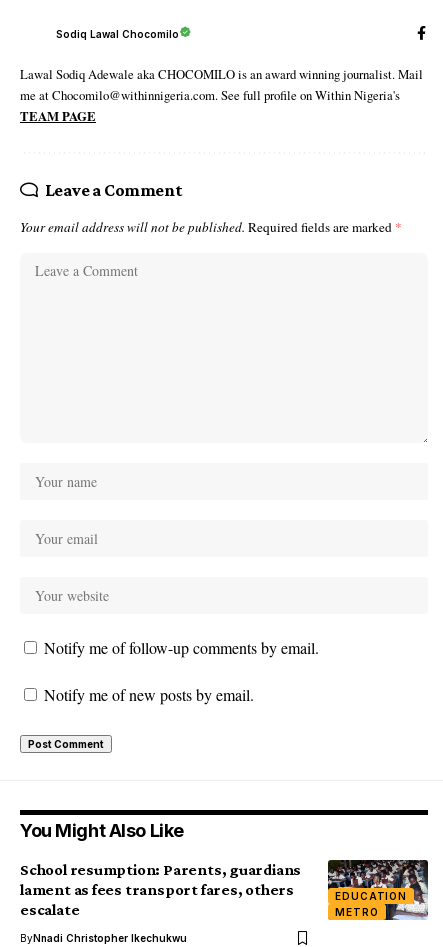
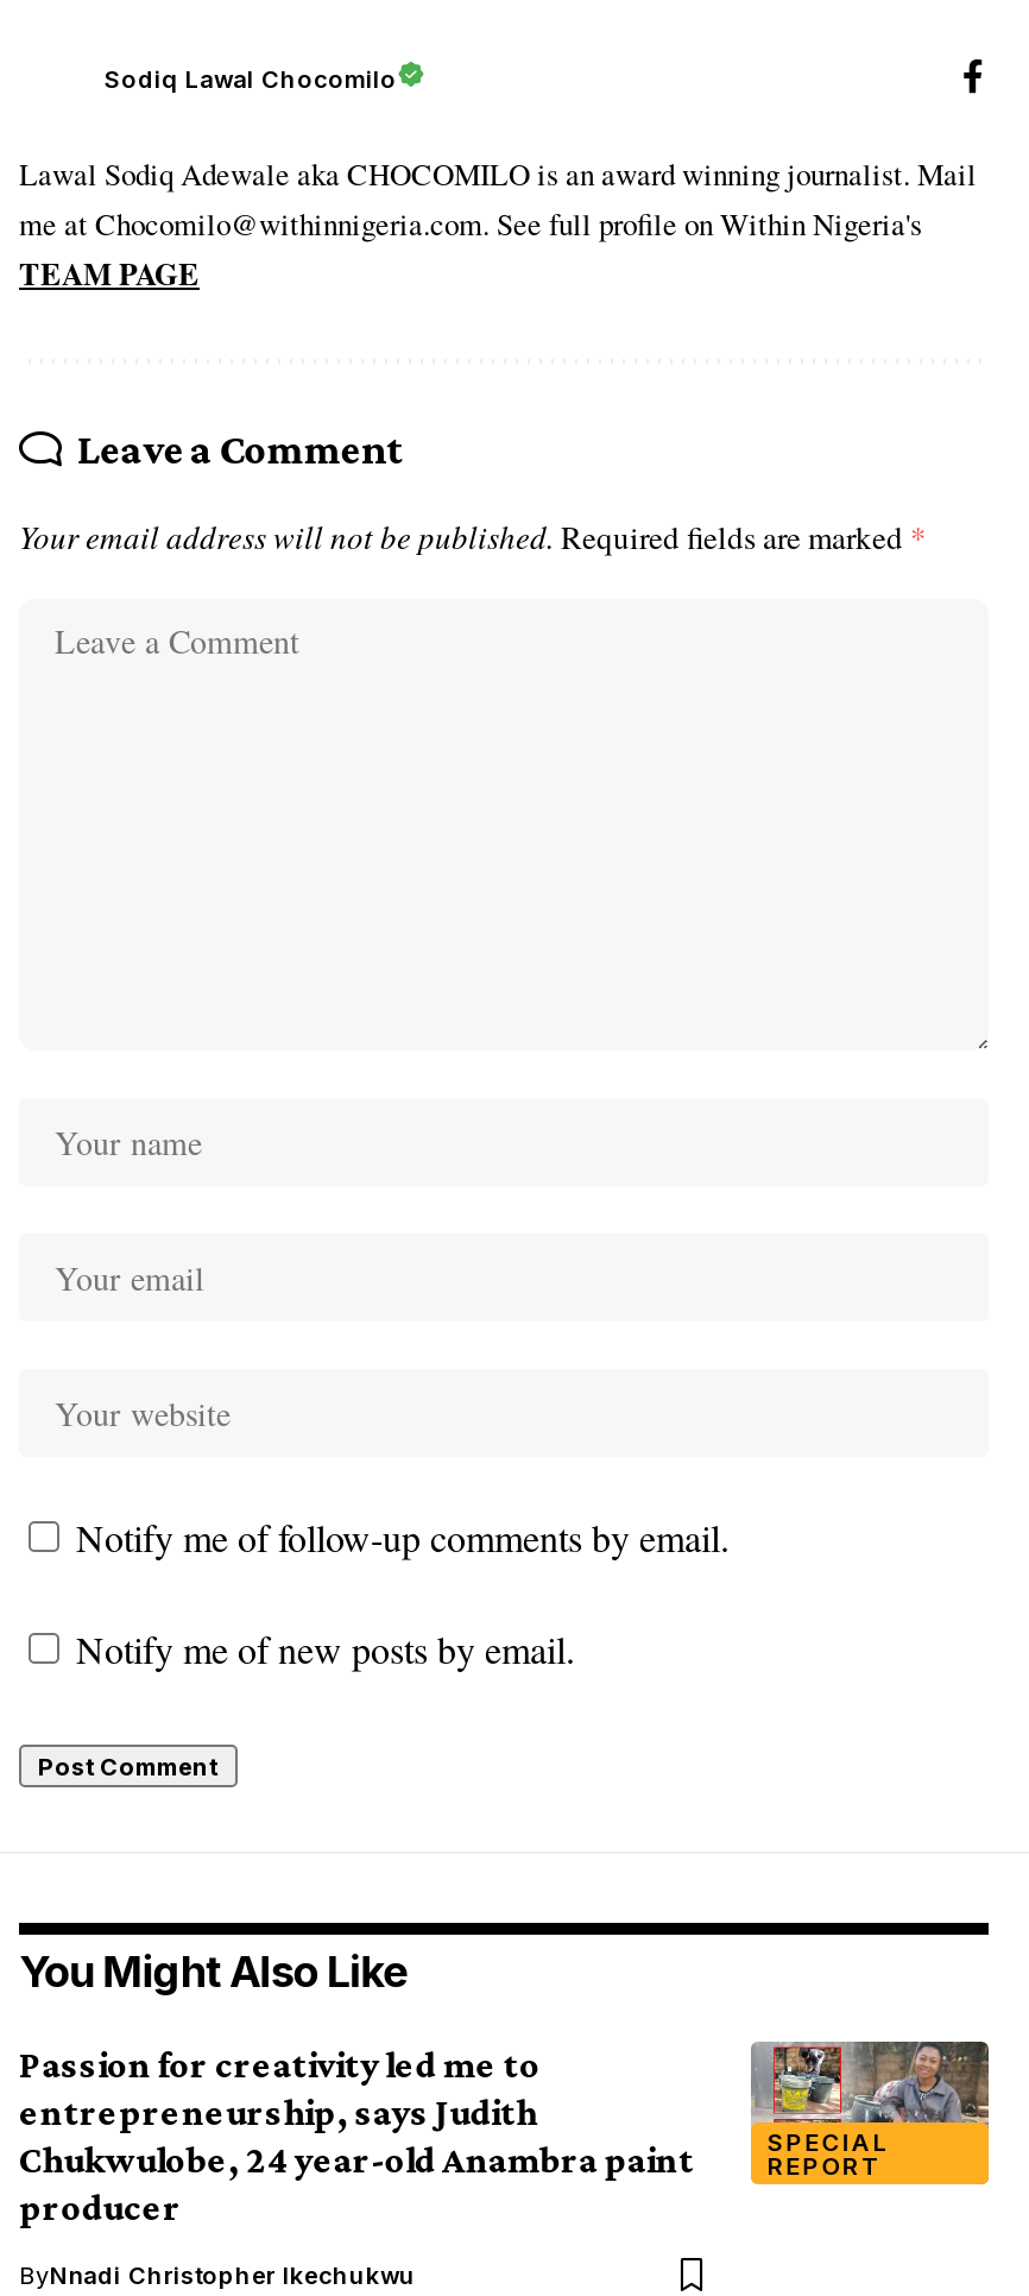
- School resumption: Parents, guardians
- lament as fees transport fares, others
- escalate
+ Passion for creativity led me to
+ entrepreneurship, says Judith
+ Chukwulobe, 24 year-old Anambra paint
+ producer

- [image]
- EDUCATION
- METRO
+ [image]
+ SPECIAL
+ REPORT
